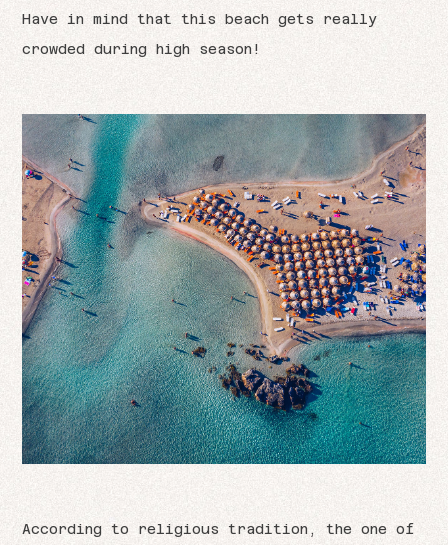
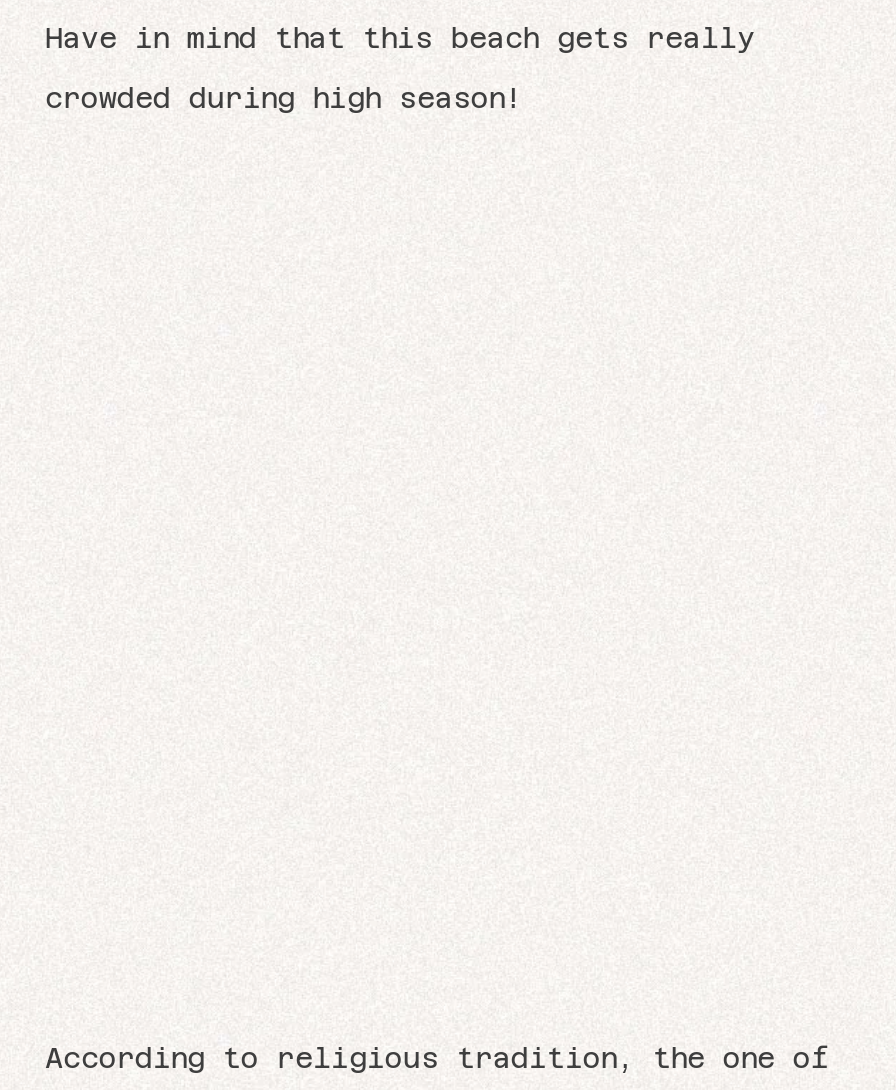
- [image]
